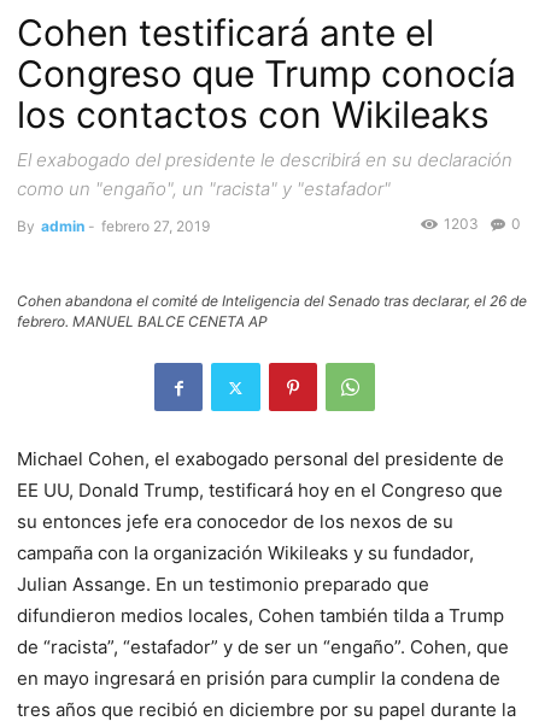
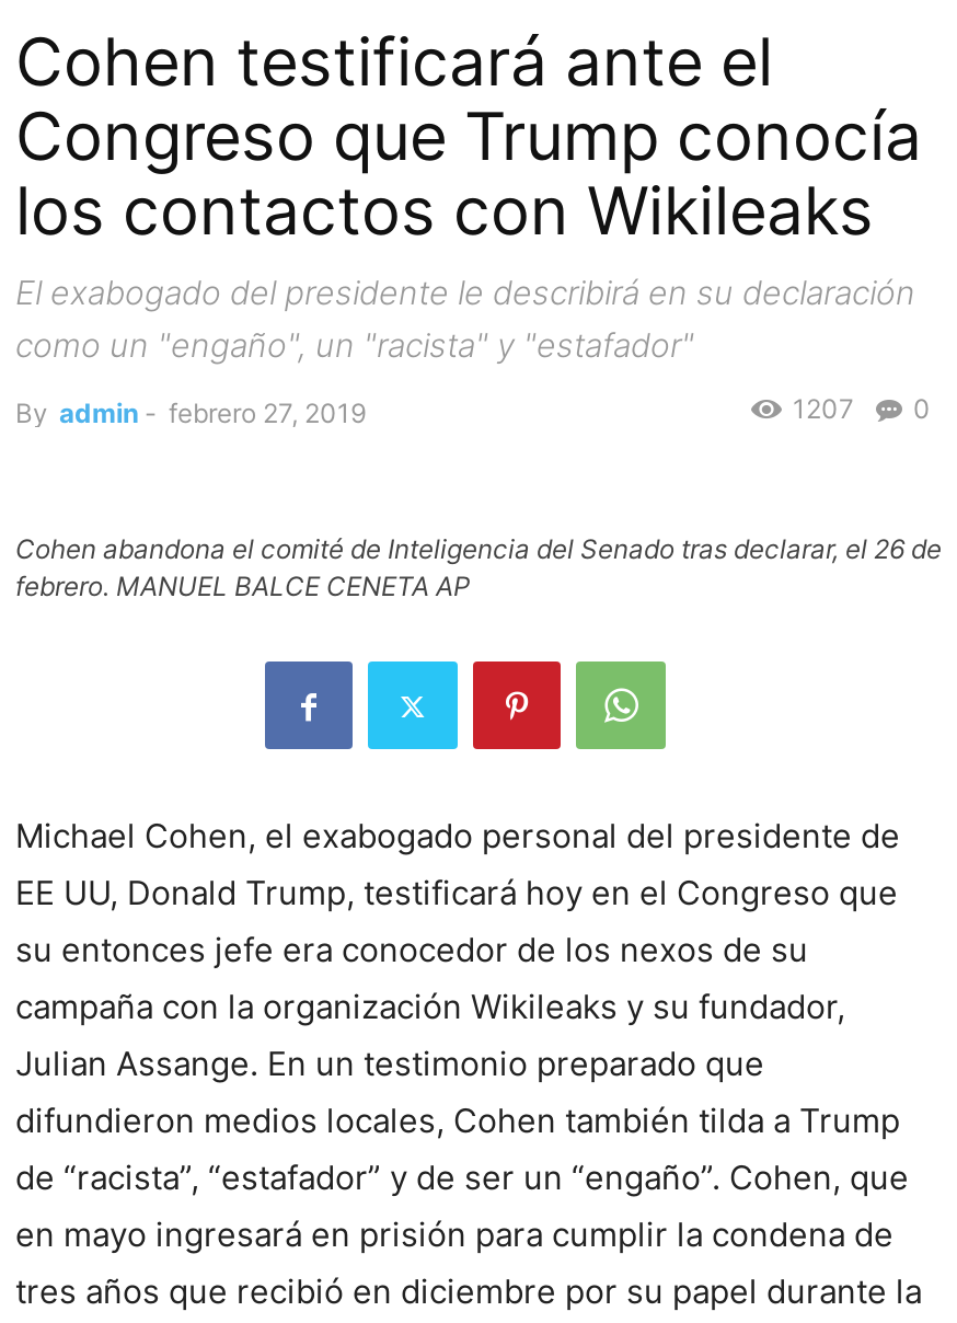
- 1203 0
+ 1207 0
